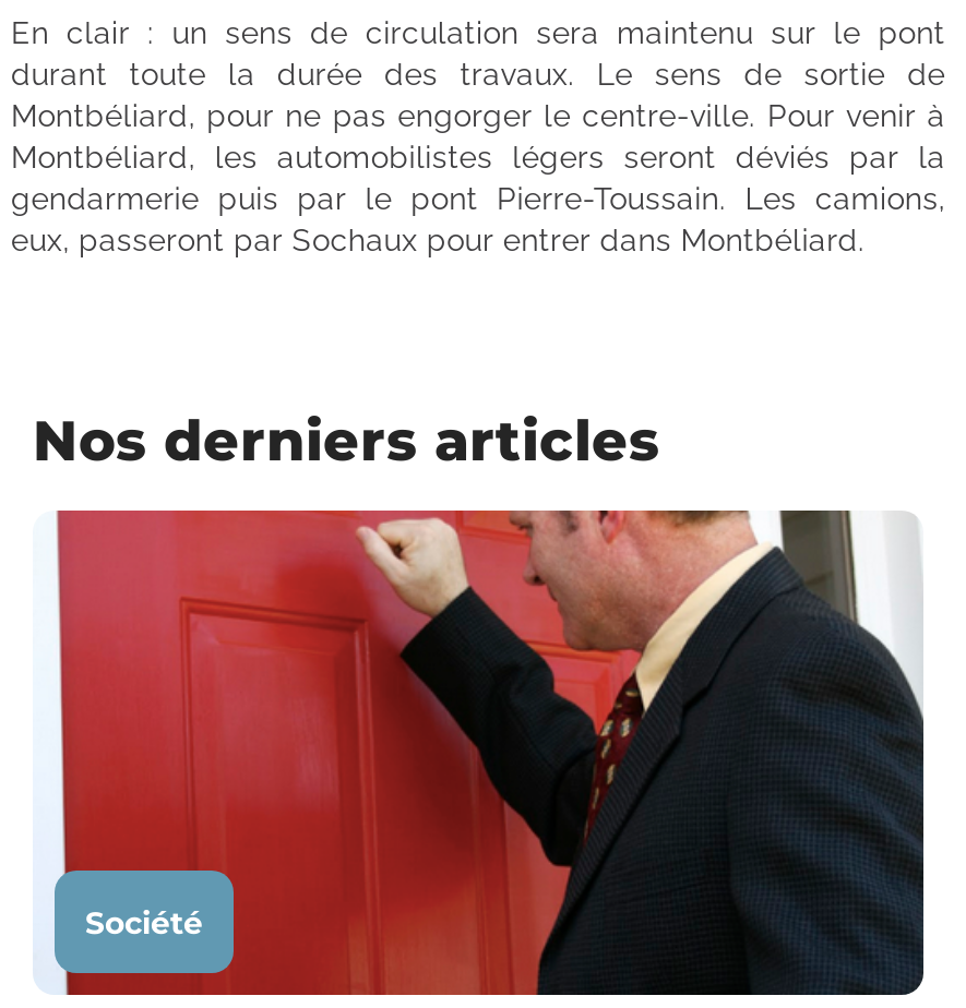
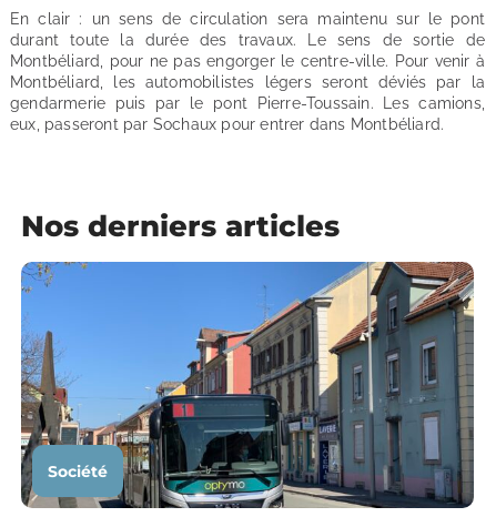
- [image]
+ [image]
